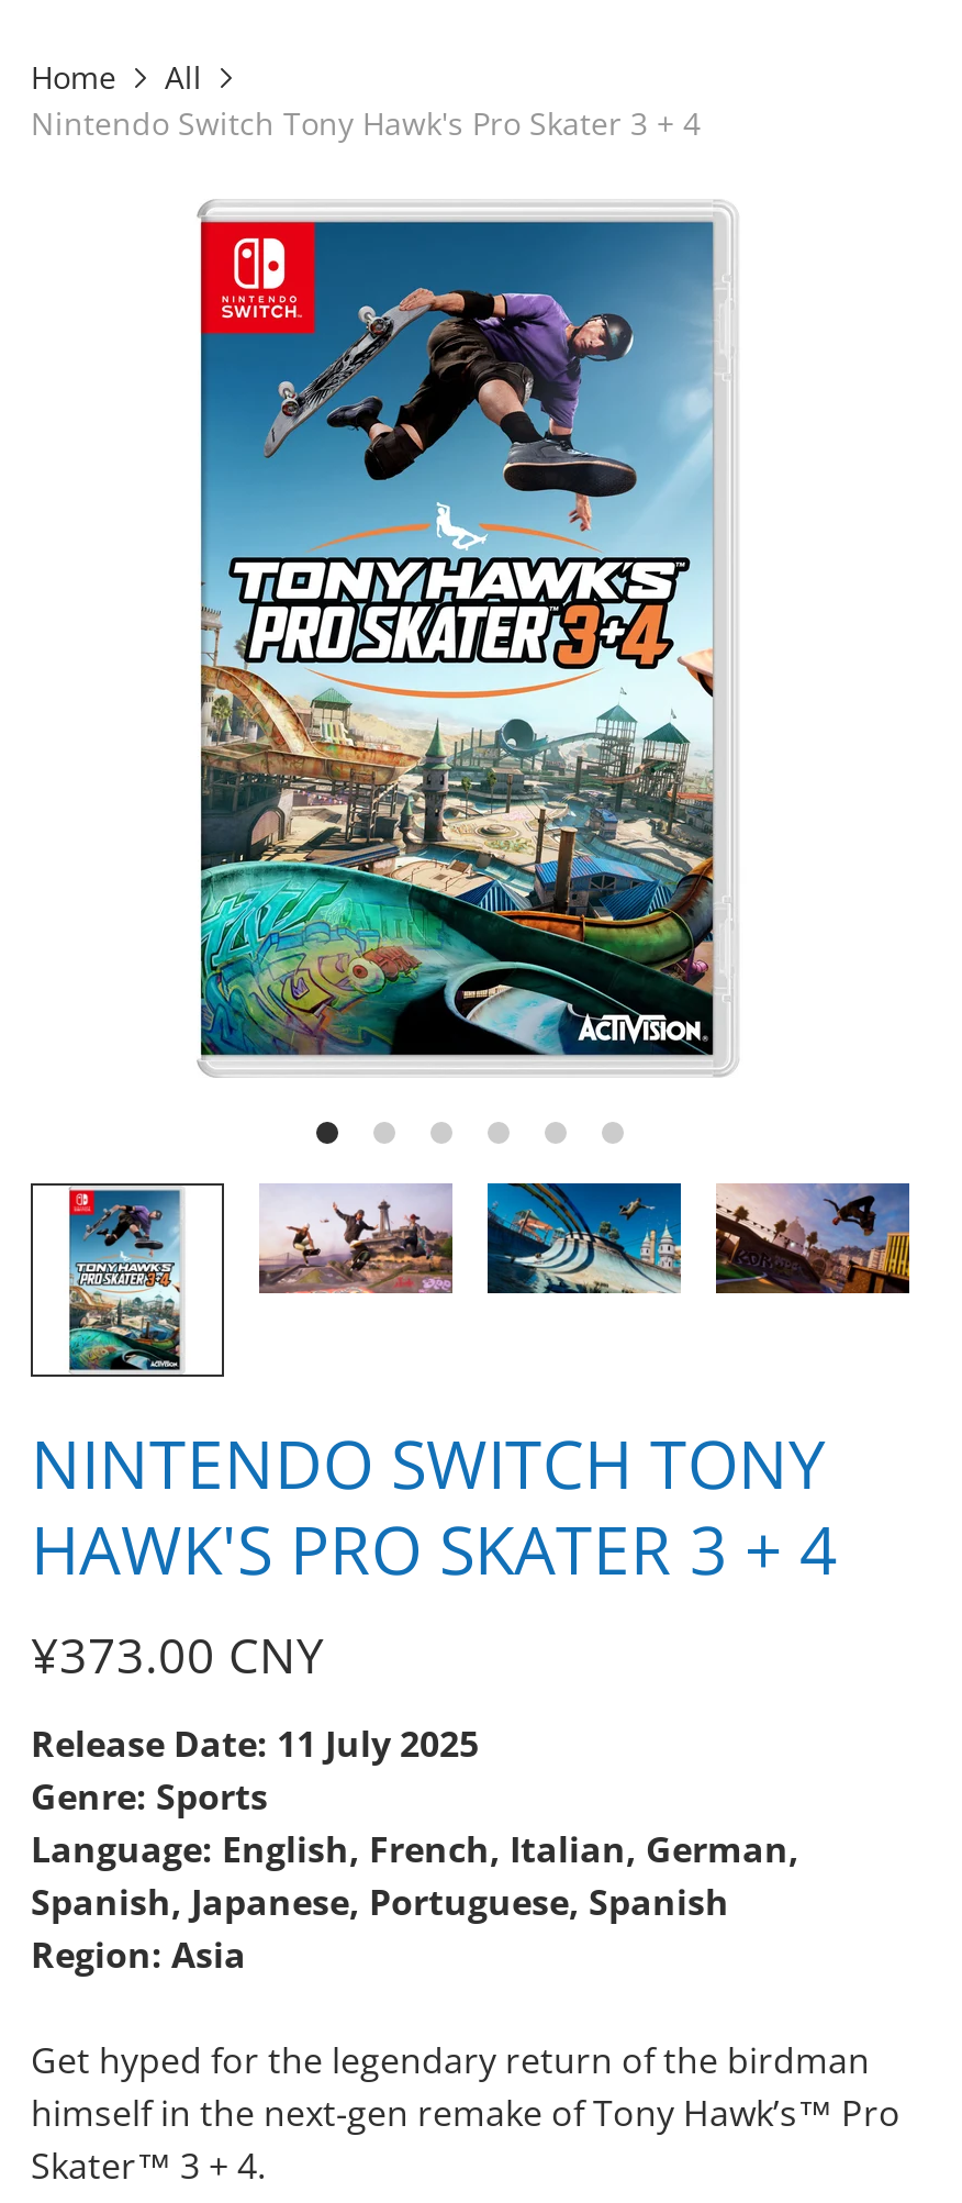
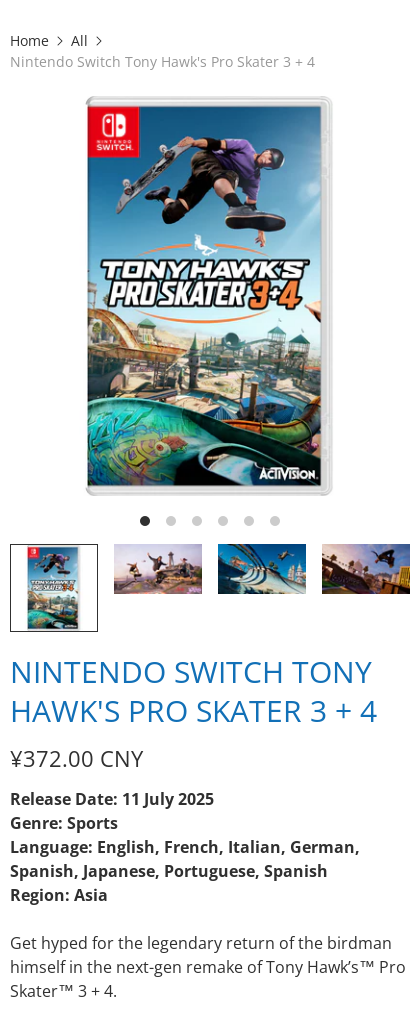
- ¥373.00 CNY
+ ¥372.00 CNY
